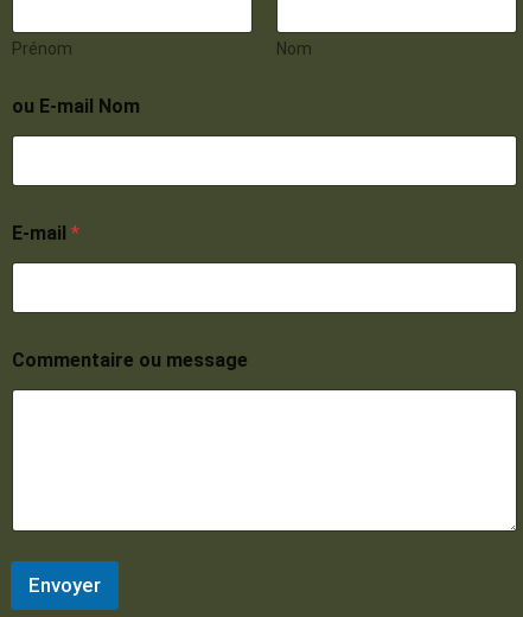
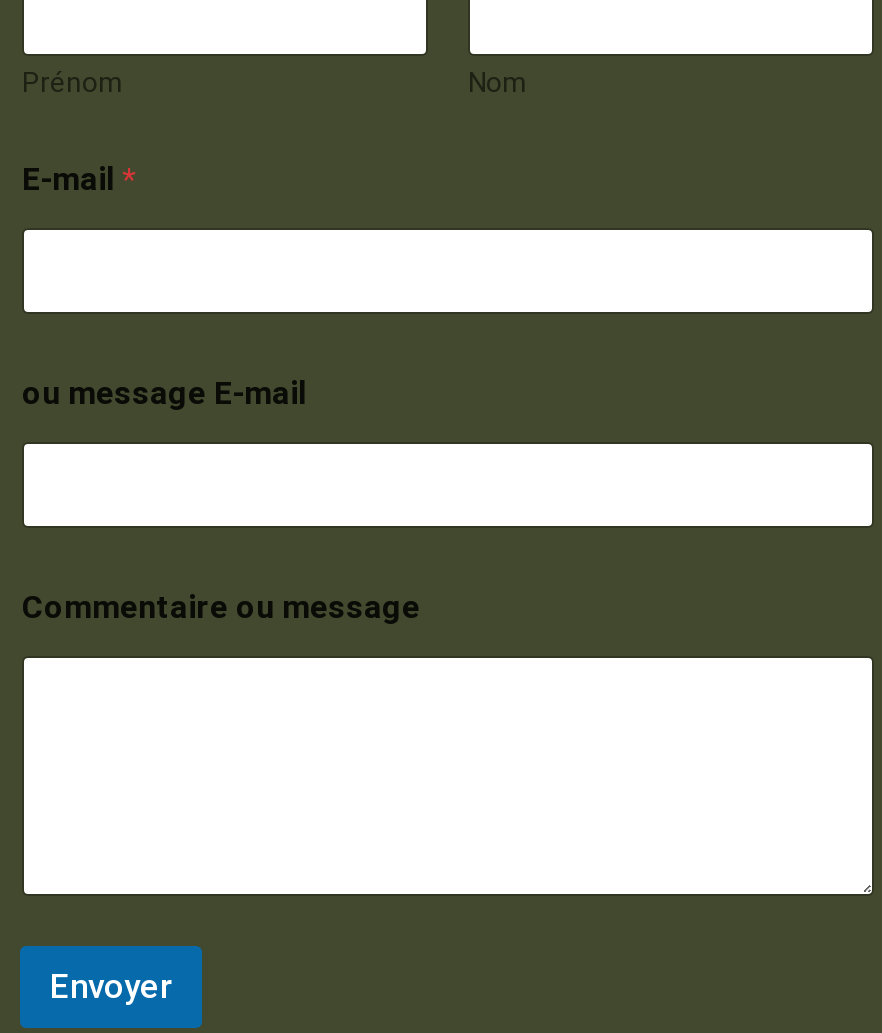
- ou E-mail Nom

moved up: E-mail *

+ ou message E-mail
